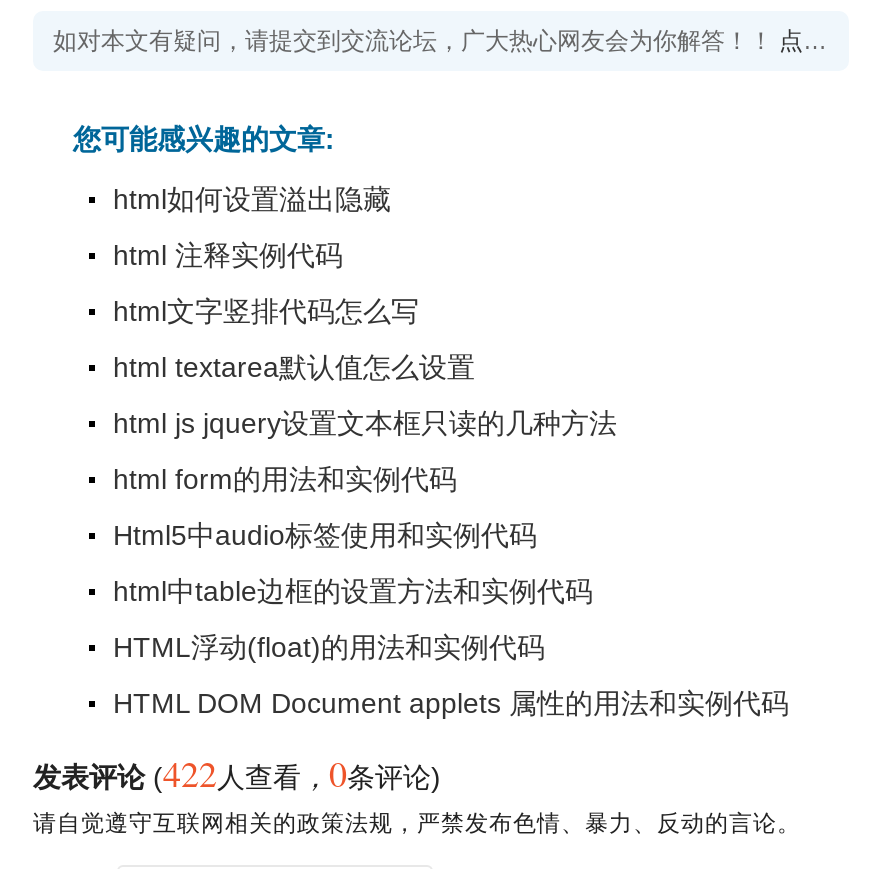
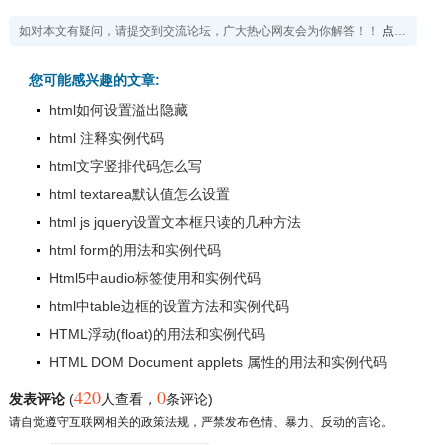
- 发表评论 (422人查看，0条评论)
+ 发表评论 (420人查看，0条评论)
